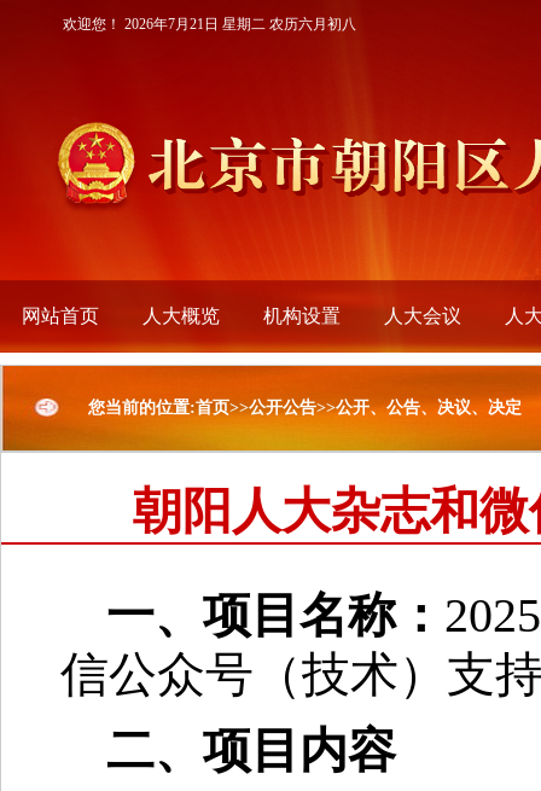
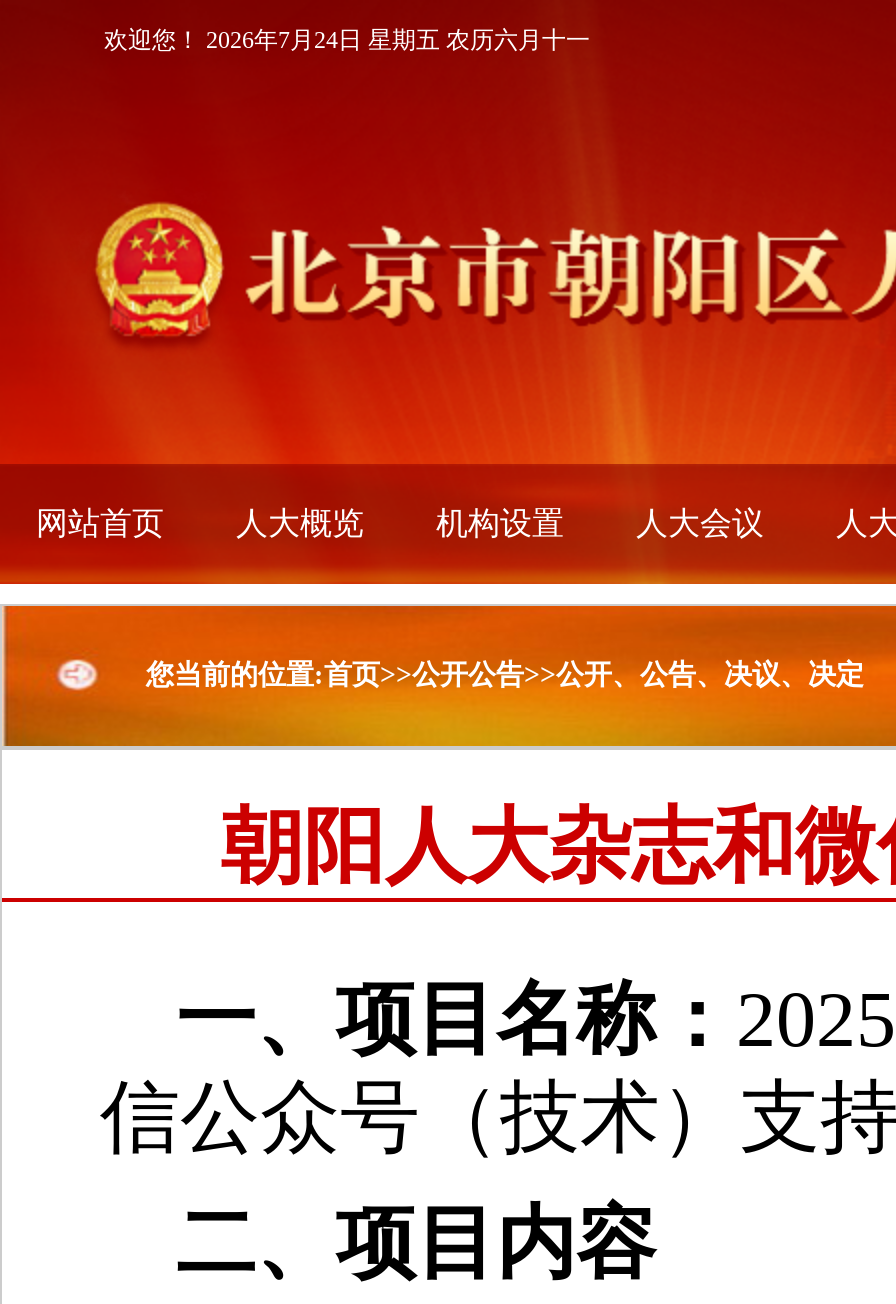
- 欢迎您！2026年7月21日 星期二 农历六月初八
+ 欢迎您！2026年7月24日 星期五 农历六月十一
